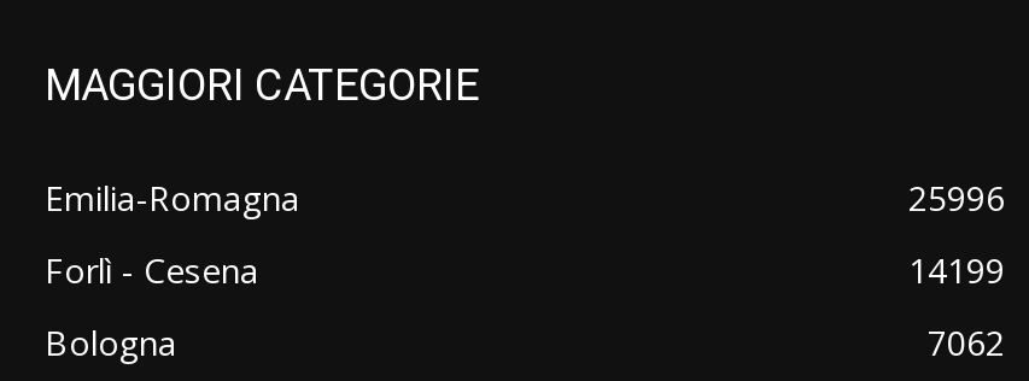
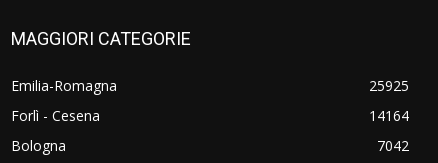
- 25996
+ 25925

- 14199
+ 14164

- 7062
+ 7042
